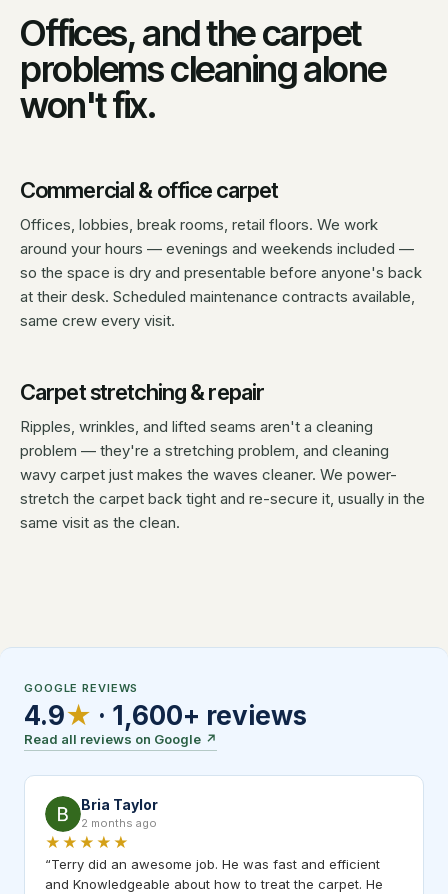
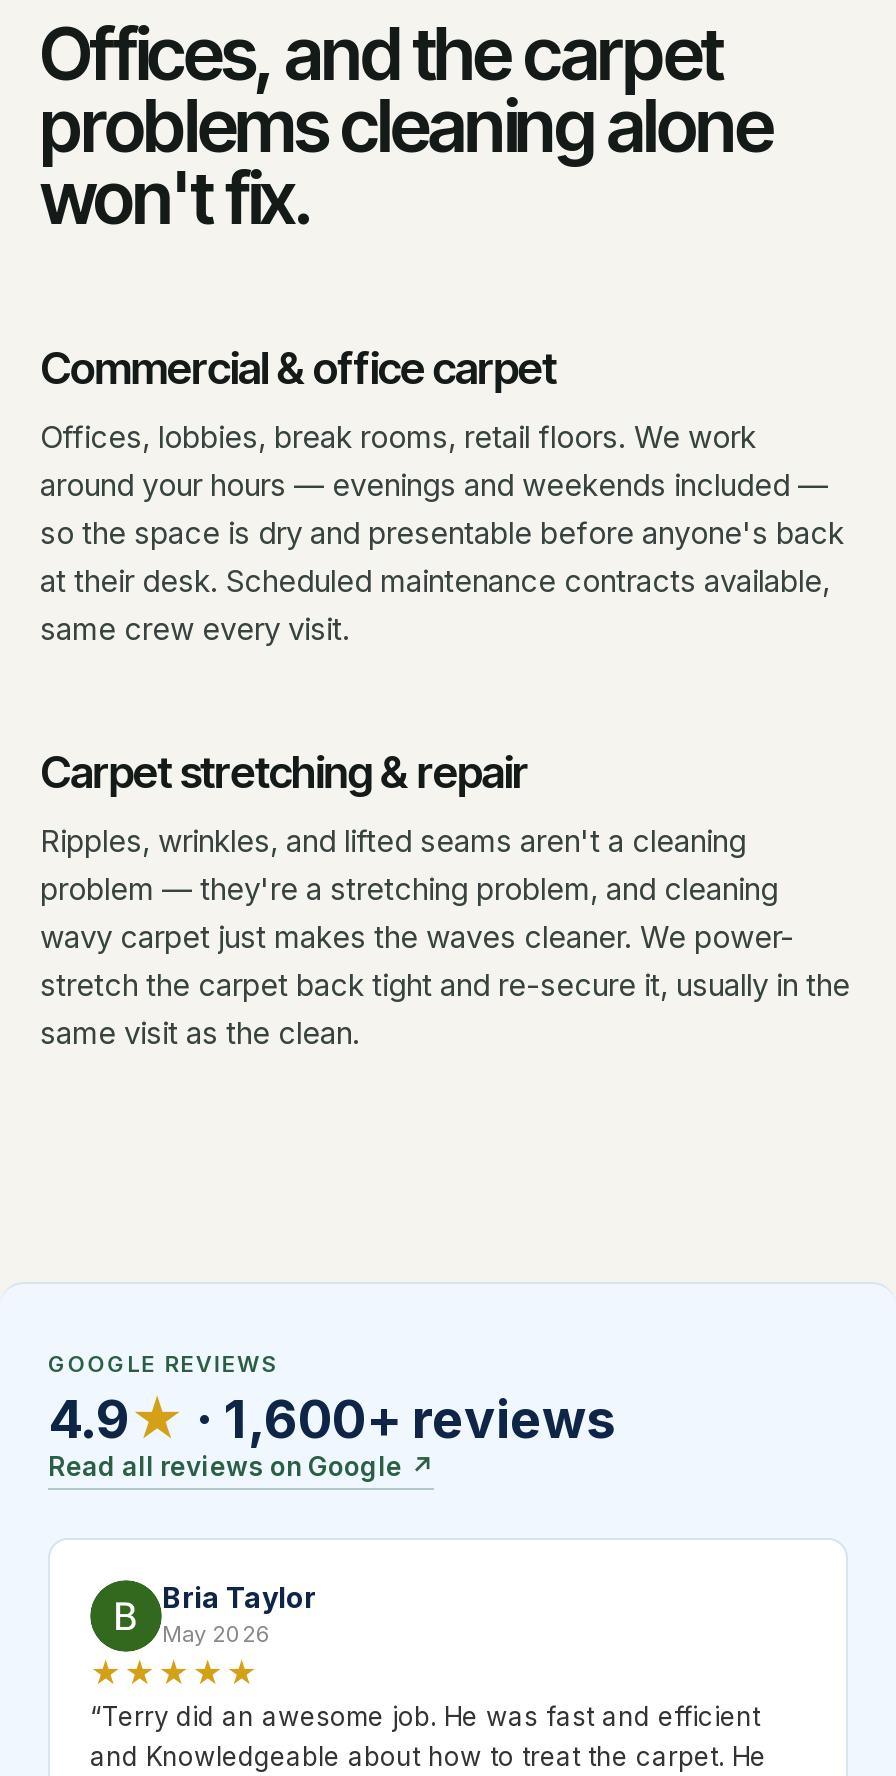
- 2 months ago
+ May 2026
